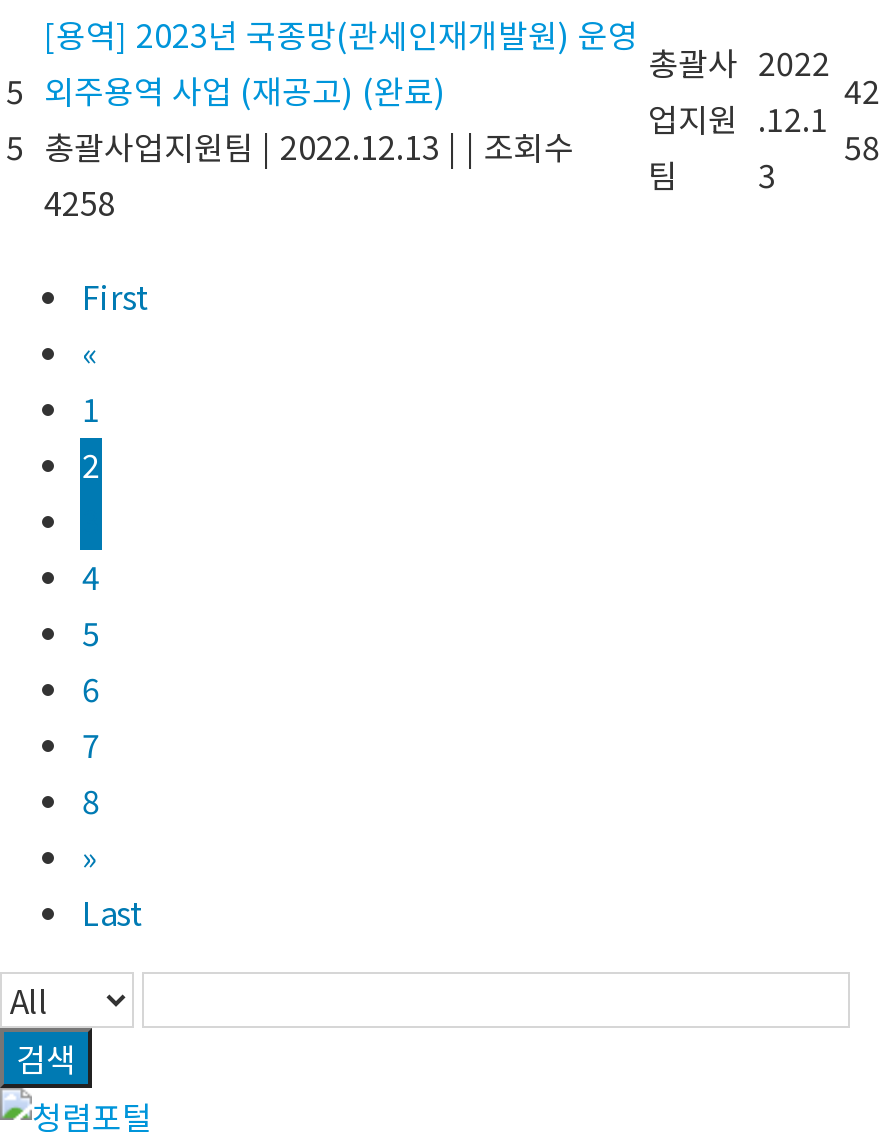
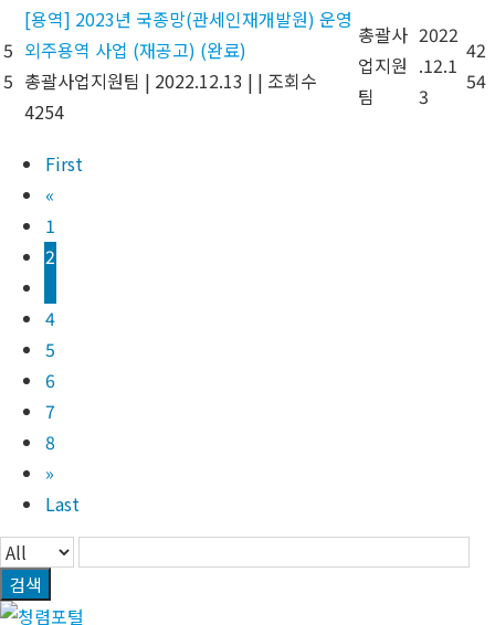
- 58
+ 54

- 4258
+ 4254
